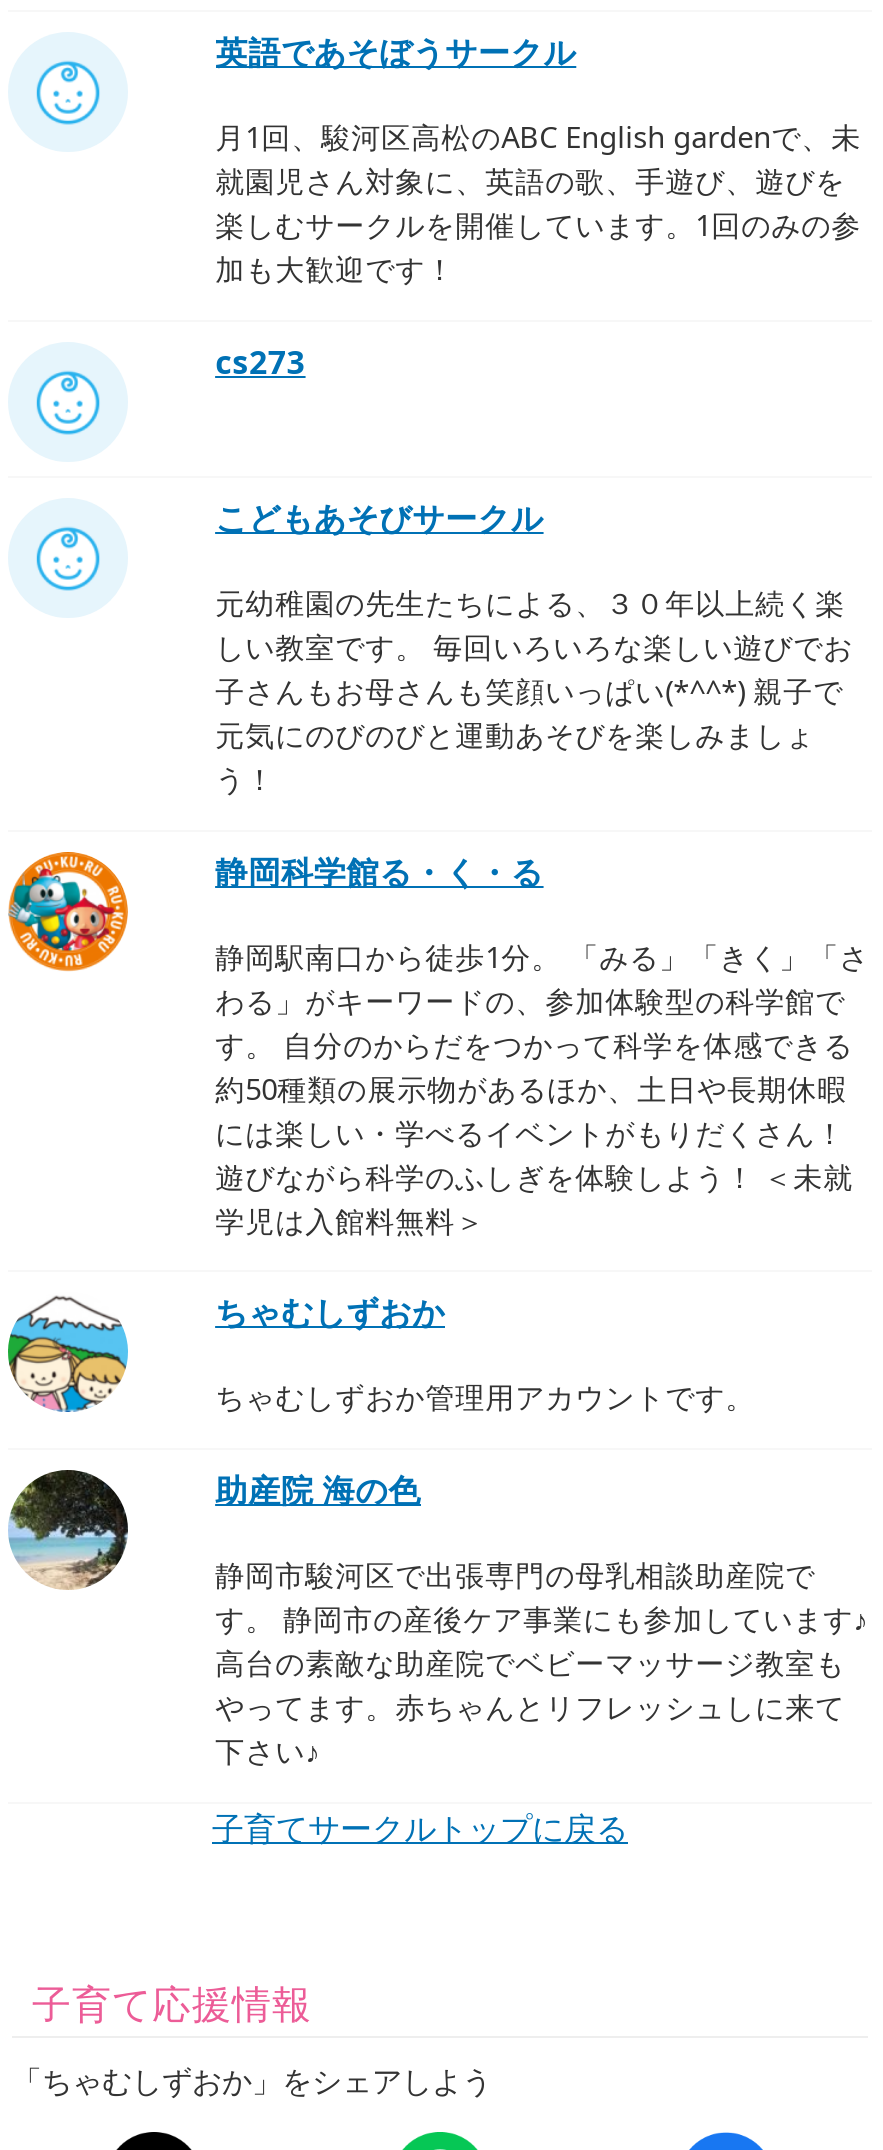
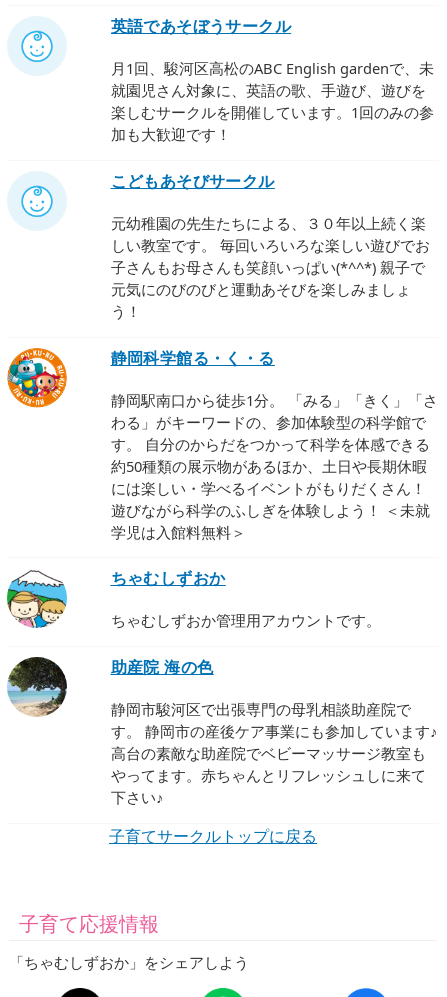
- cs273
